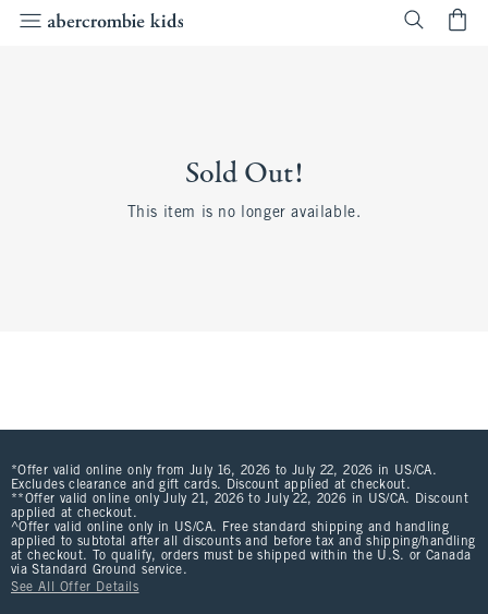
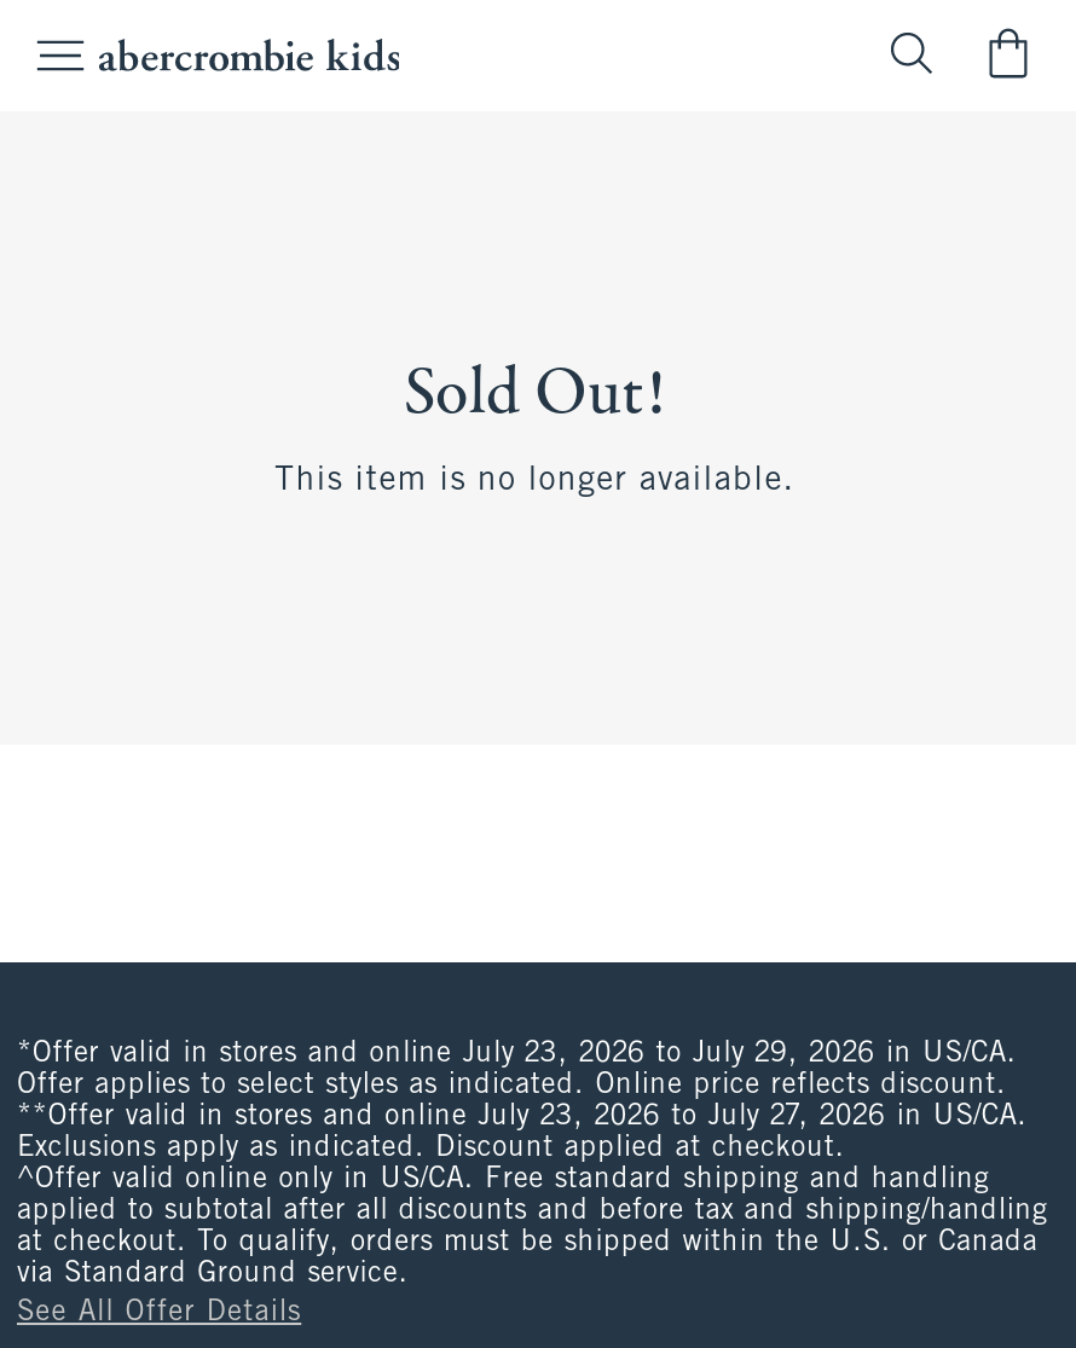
- *Offer valid online only from July 16, 2026 to July 22, 2026 in US/CA.
- Excludes clearance and gift cards. Discount applied at checkout.
- **Offer valid online only July 21, 2026 to July 22, 2026 in US/CA. Discount
- applied at checkout.
+ *Offer valid in stores and online July 23, 2026 to July 29, 2026 in US/CA.
+ Offer applies to select styles as indicated. Online price reflects discount.
+ **Offer valid in stores and online July 23, 2026 to July 27, 2026 in US/CA.
+ Exclusions apply as indicated. Discount applied at checkout.
